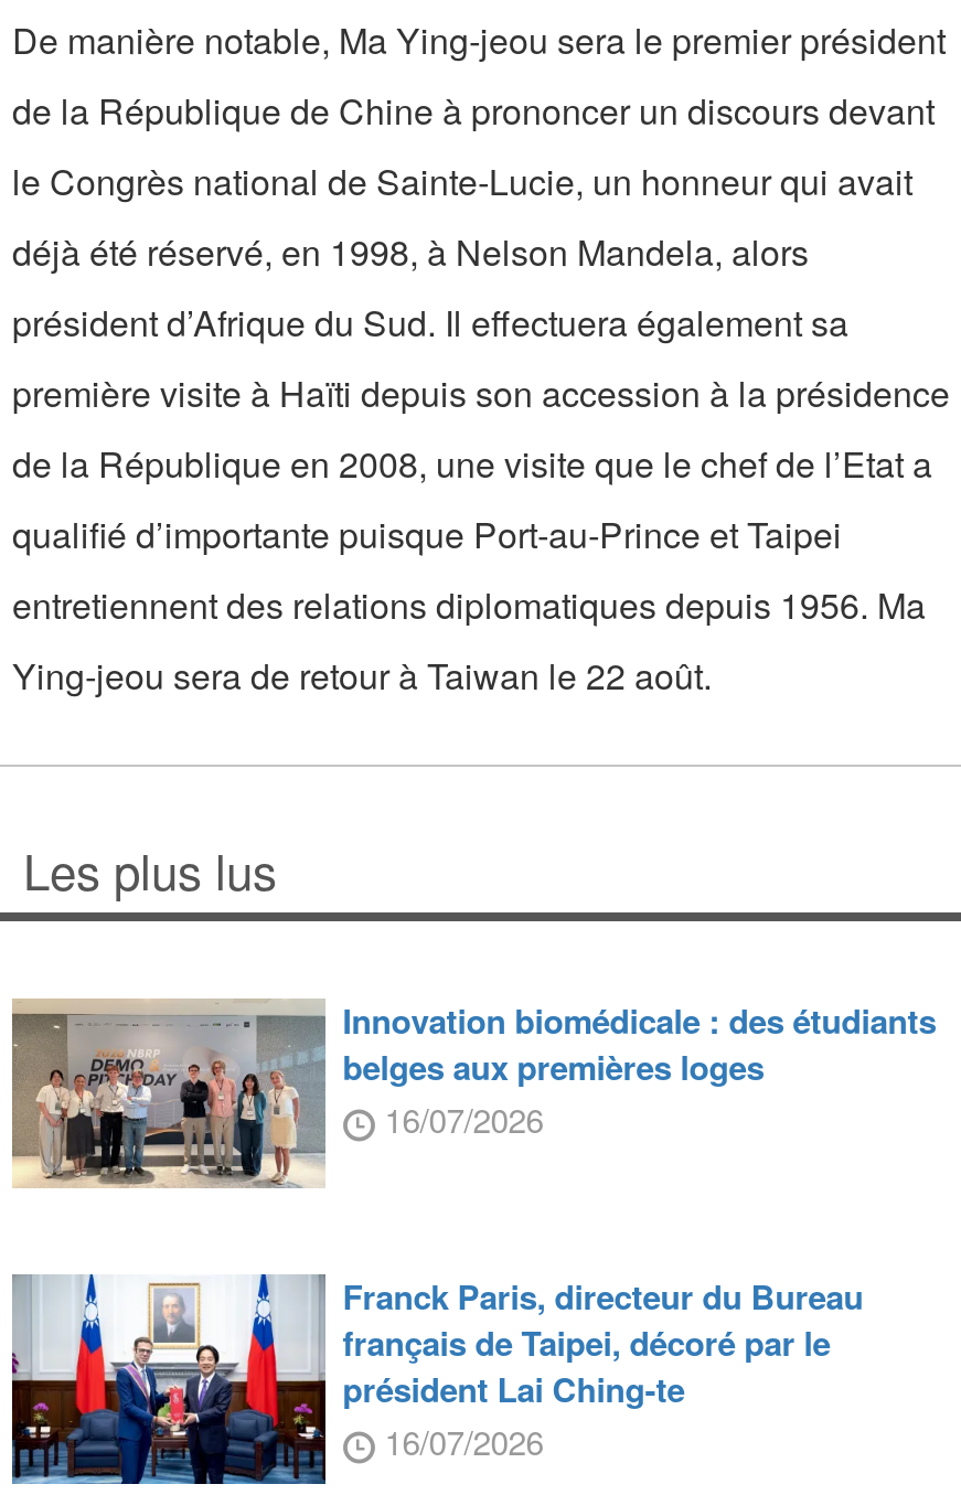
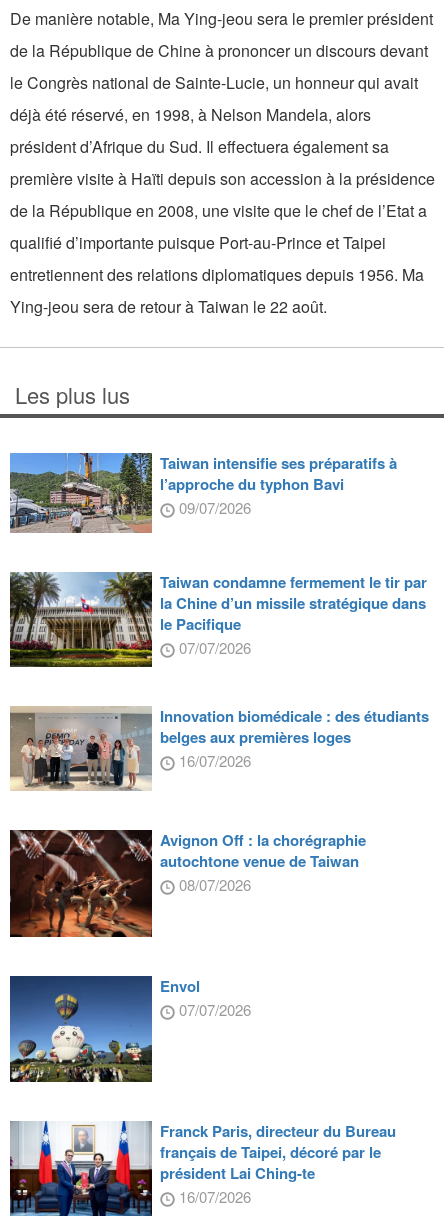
+ [image]
+ Taiwan intensifie ses préparatifs à
+ l’approche du typhon Bavi
+ 09/07/2026
+ Taiwan condamne fermement le tir par
+ la Chine d’un missile stratégique dans
+ le Pacifique
+ 07/07/2026

+ [image]

+ [image]
+ Avignon Off : la chorégraphie
+ autochtone venue de Taiwan
+ 08/07/2026

+ [image]
+ Envol
+ 07/07/2026
